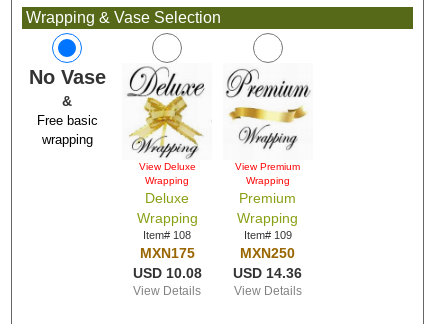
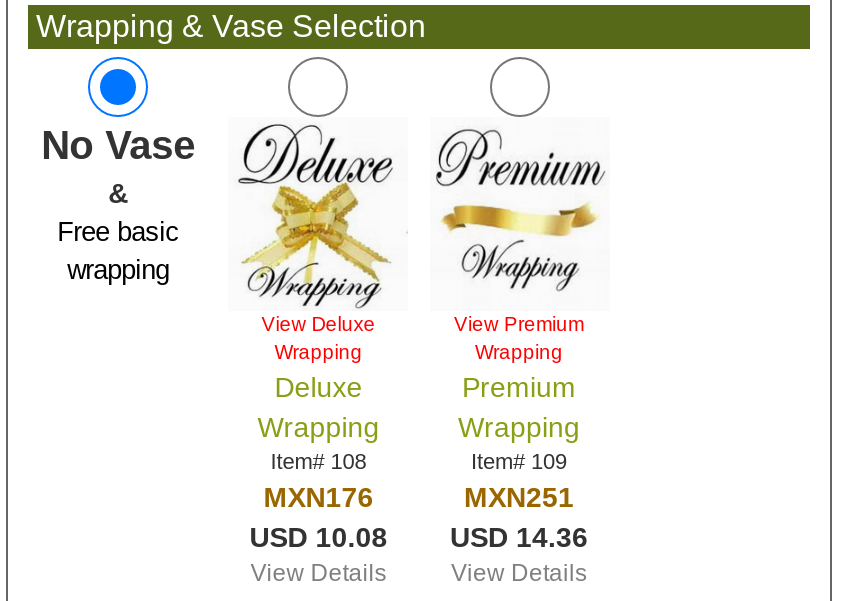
- MXN175
+ MXN176

- MXN250
+ MXN251
